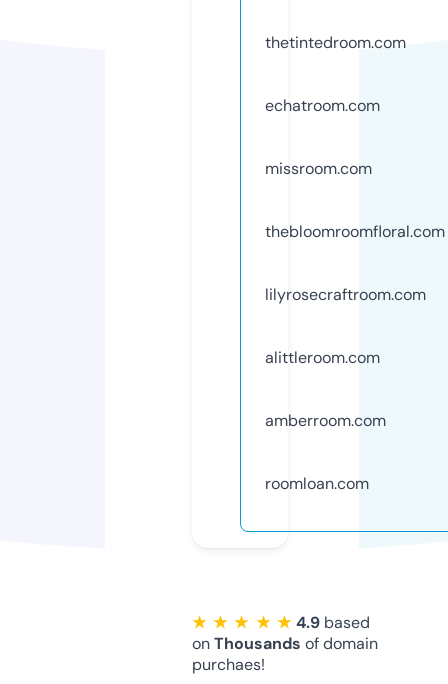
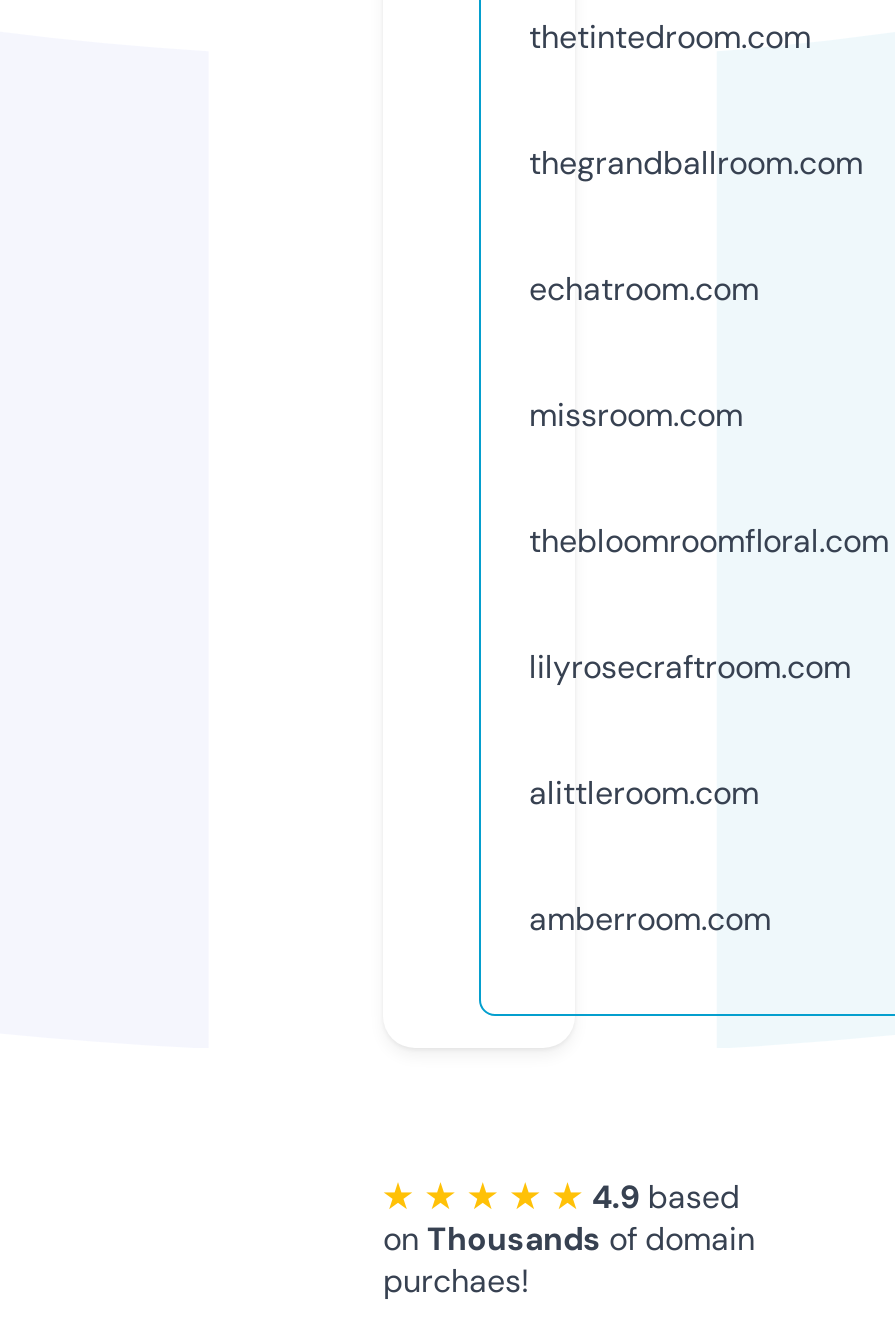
+ thegrandballroom.com

moved down: echatroom.com | missroom.com | thebloomroomfloral.com | lilyrosecraftroom.com | alittleroom.com | amberroom.com

- roomloan.com
